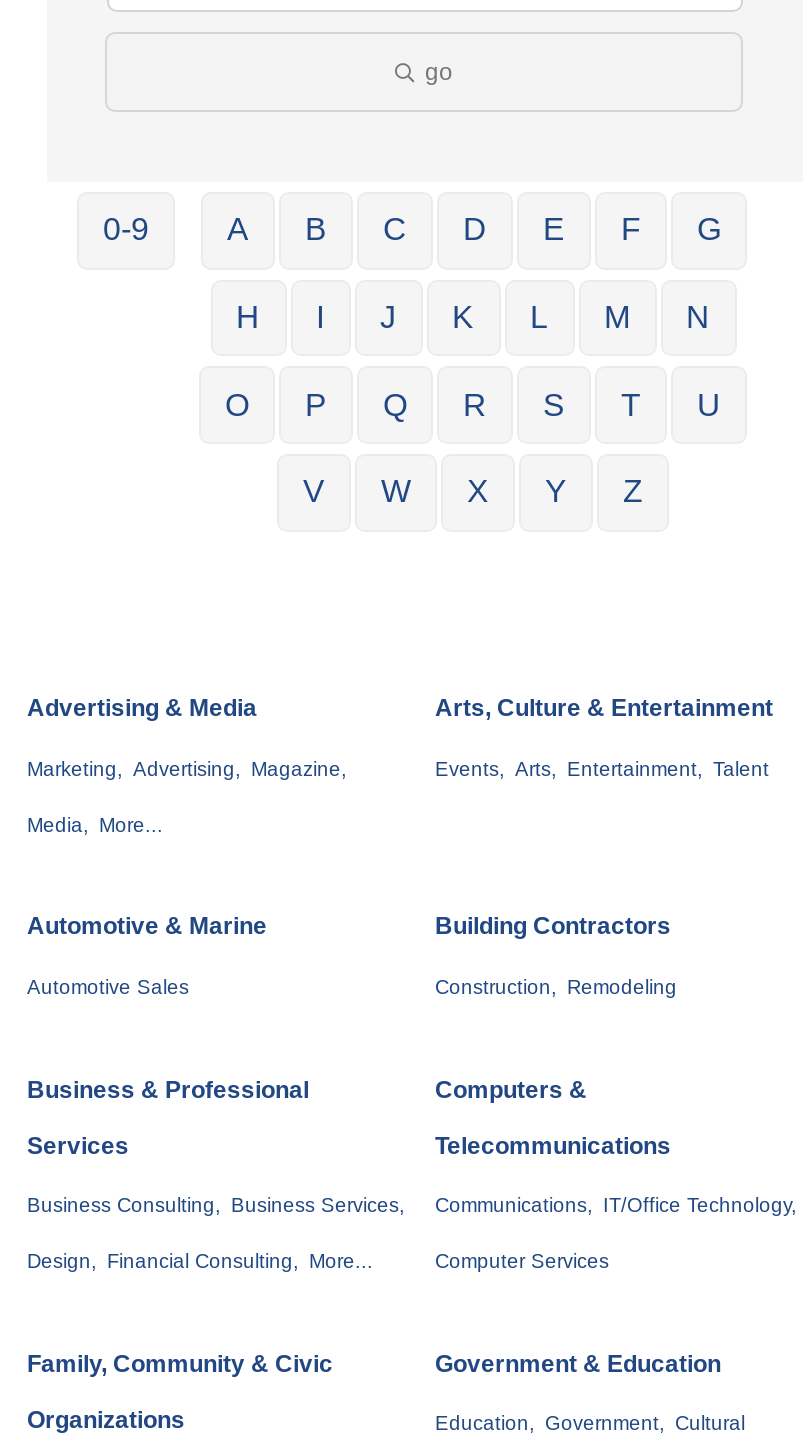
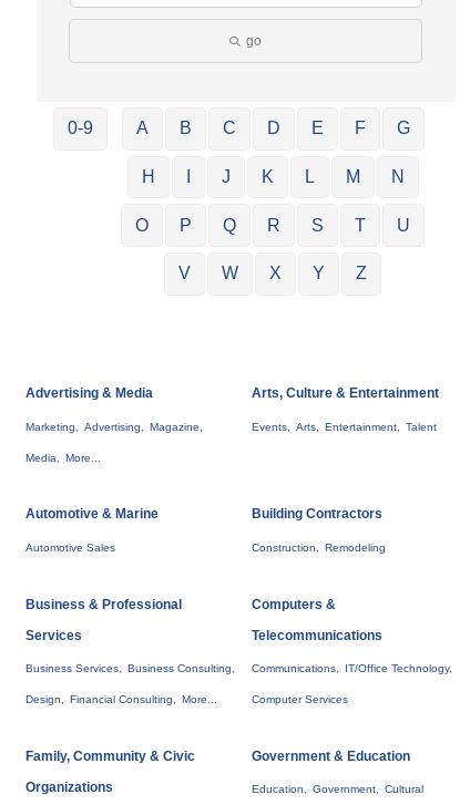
- Business Consulting, Business Services,
+ Business Services, Business Consulting,
